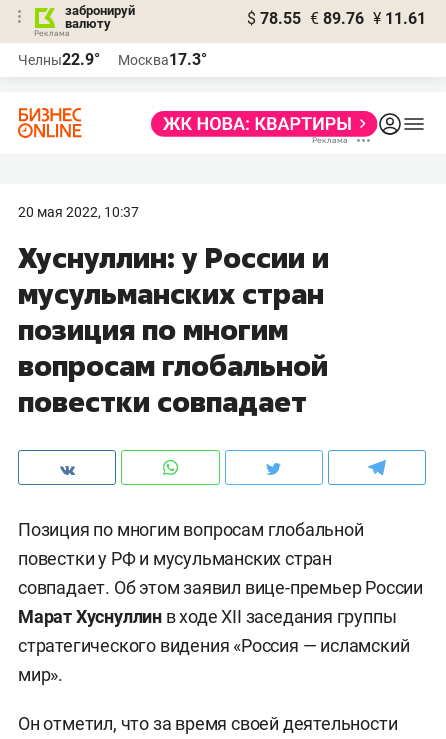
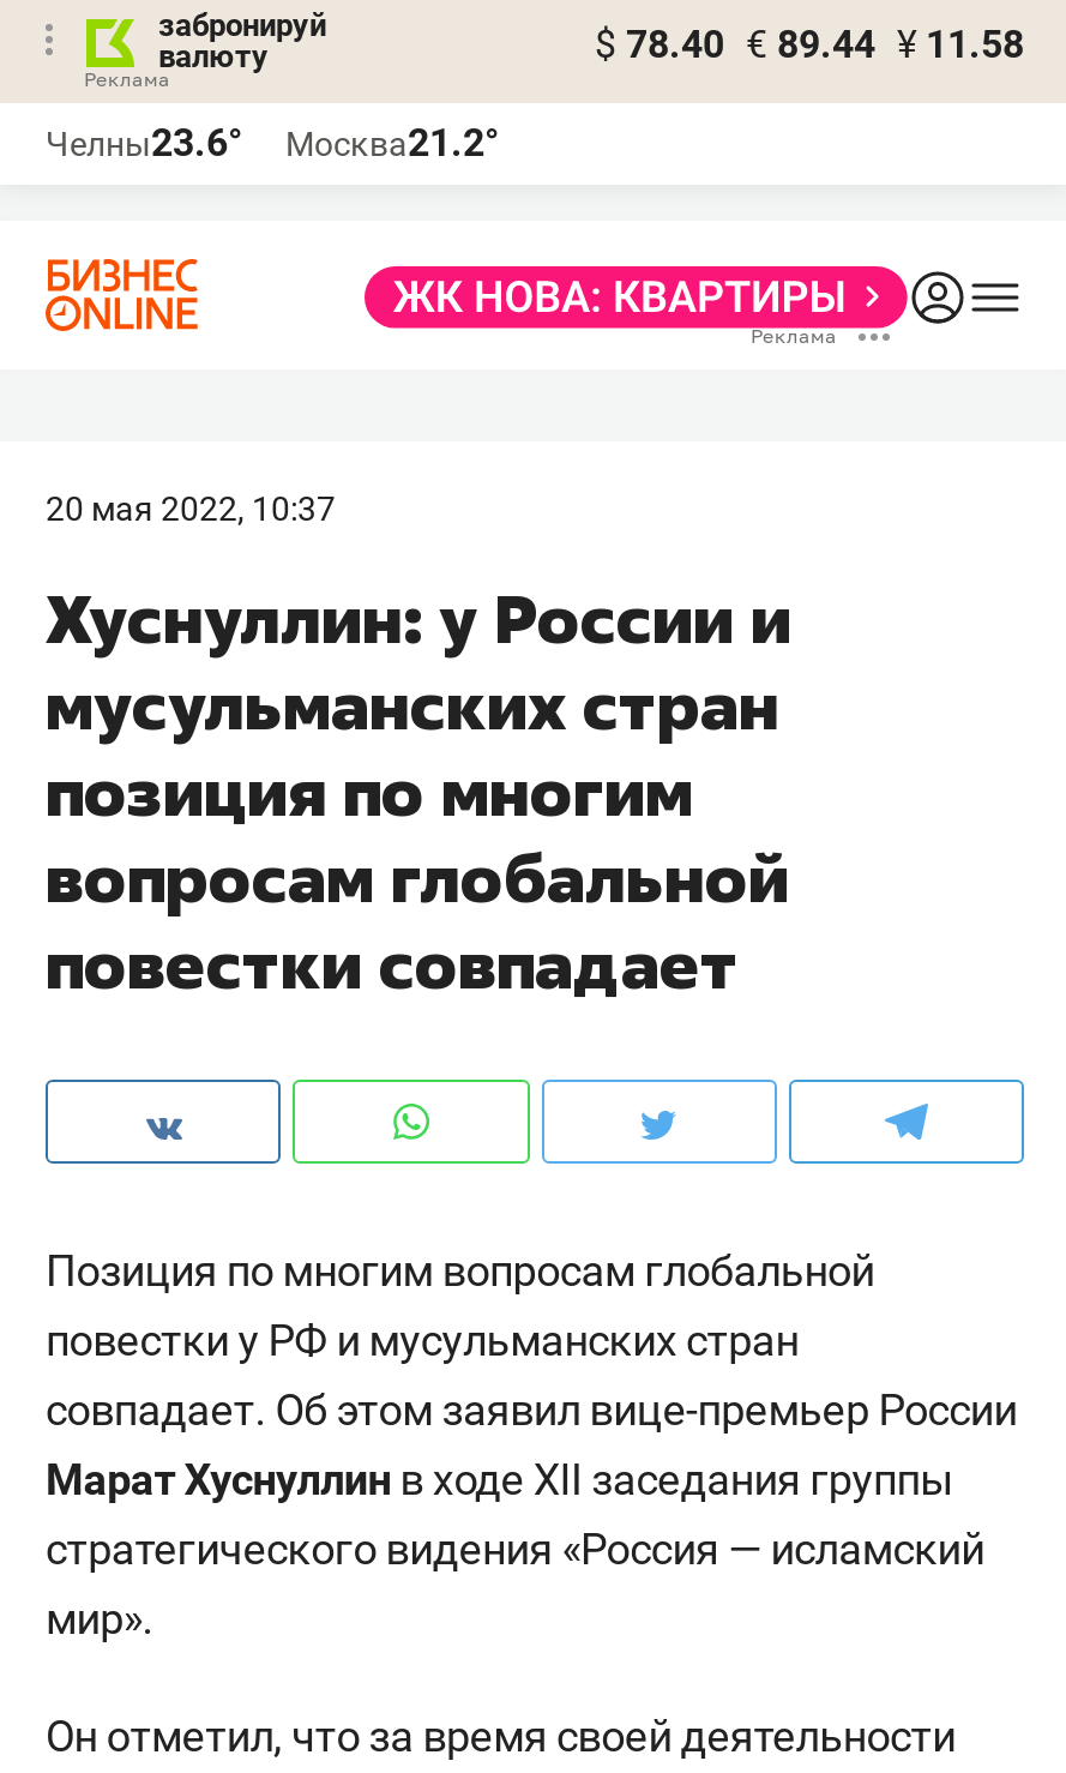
- $ 78.55 € 89.76 ¥ 11.61
+ $ 78.40 € 89.44 ¥ 11.58

- Челны22.9°
+ Челны23.6°

- Москва17.3°
+ Москва21.2°
